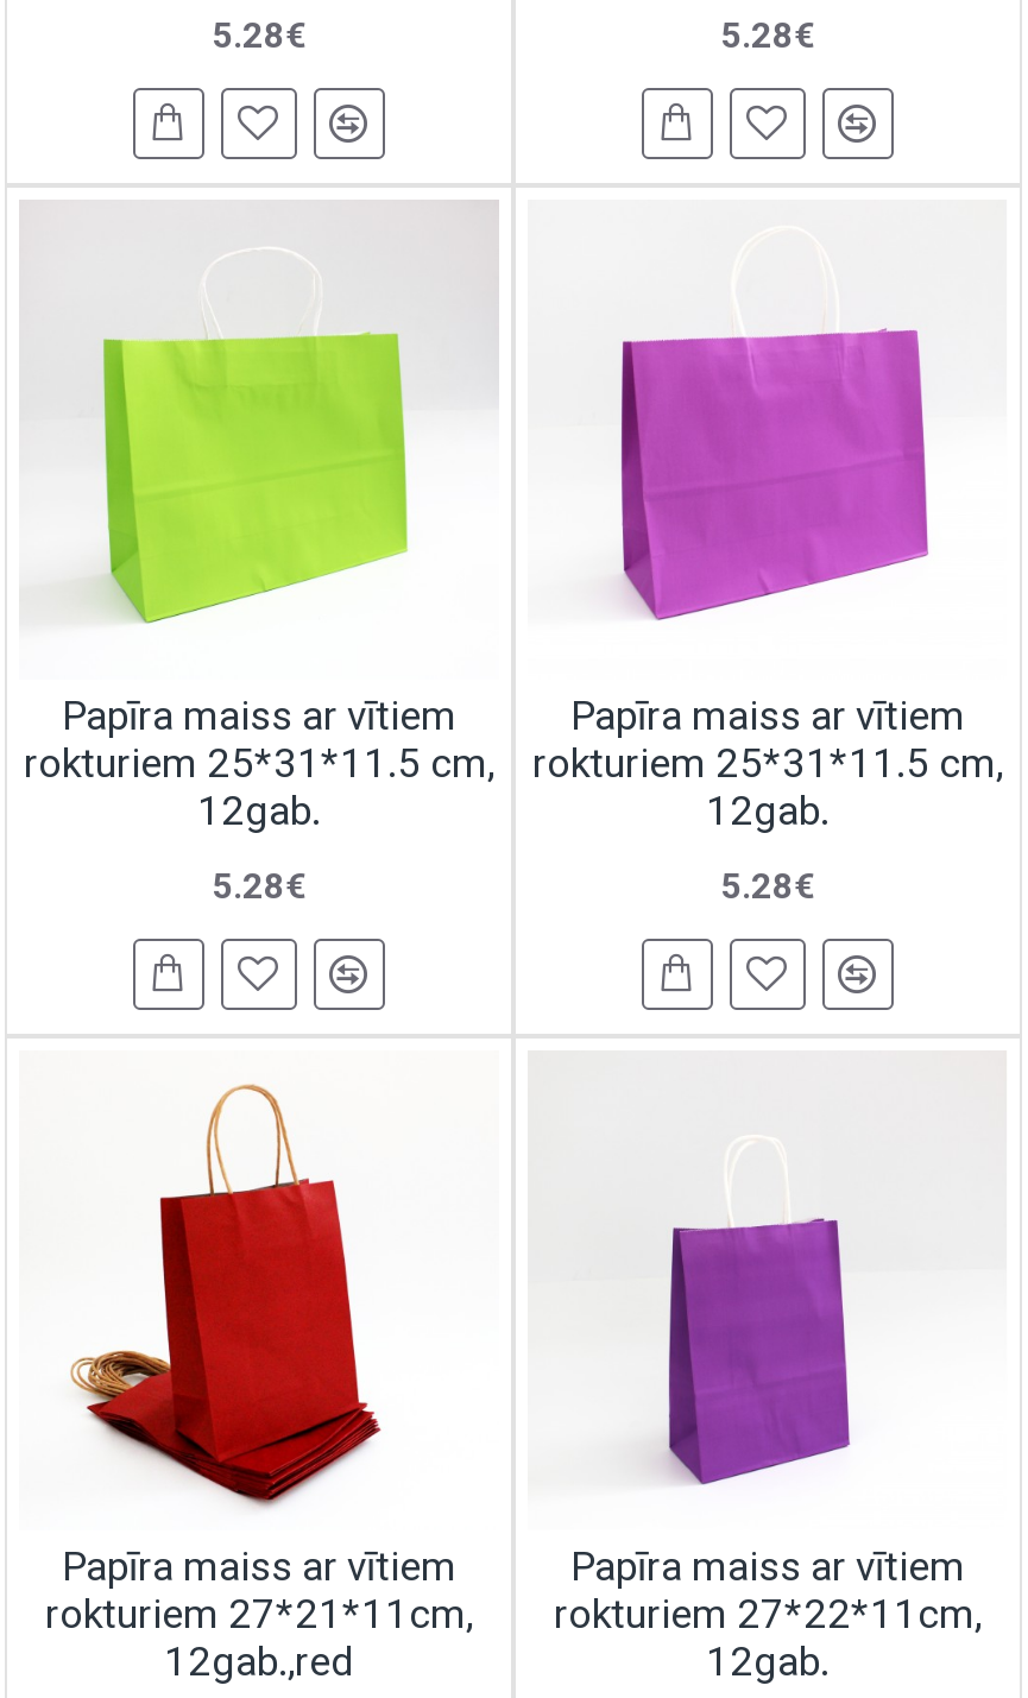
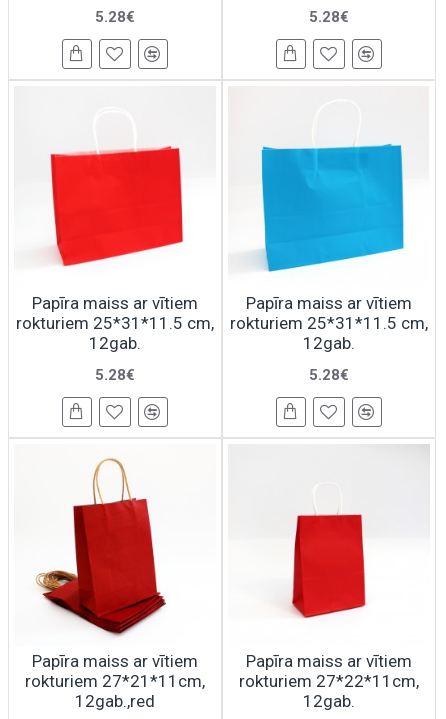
- [image]
+ [image]

- [image]
+ [image]

- [image]
+ [image]
